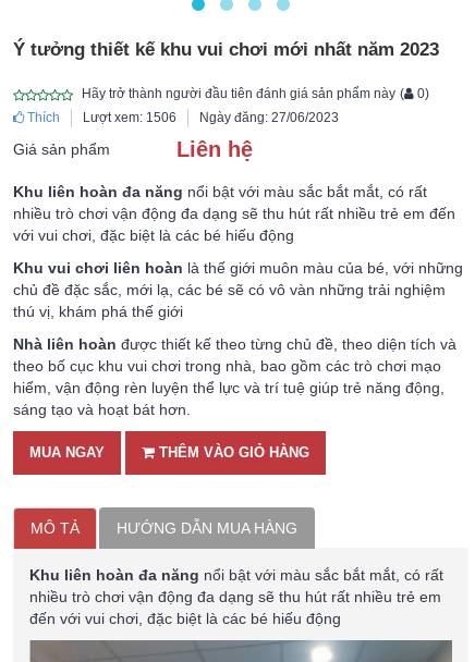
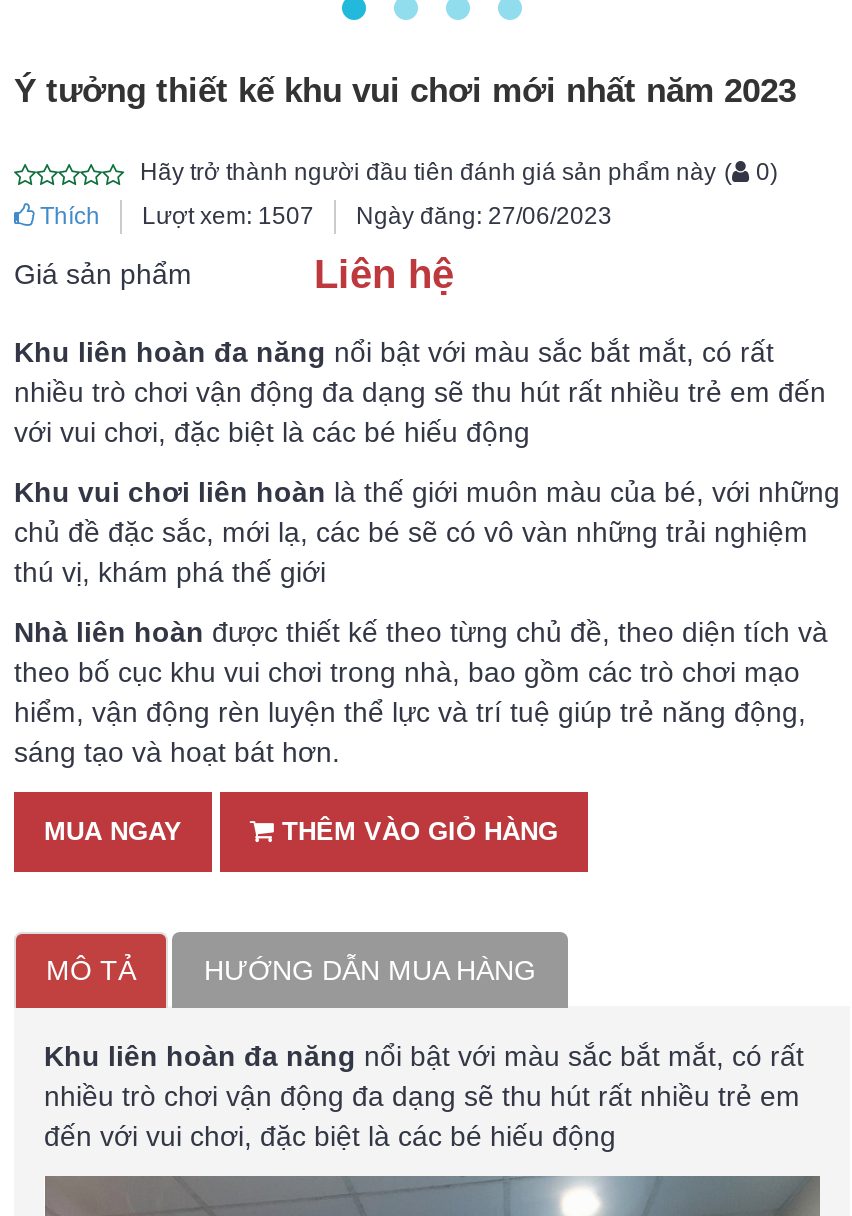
- Thích Lượt xem: 1506 Ngày đăng: 27/06/2023
+ Thích Lượt xem: 1507 Ngày đăng: 27/06/2023
